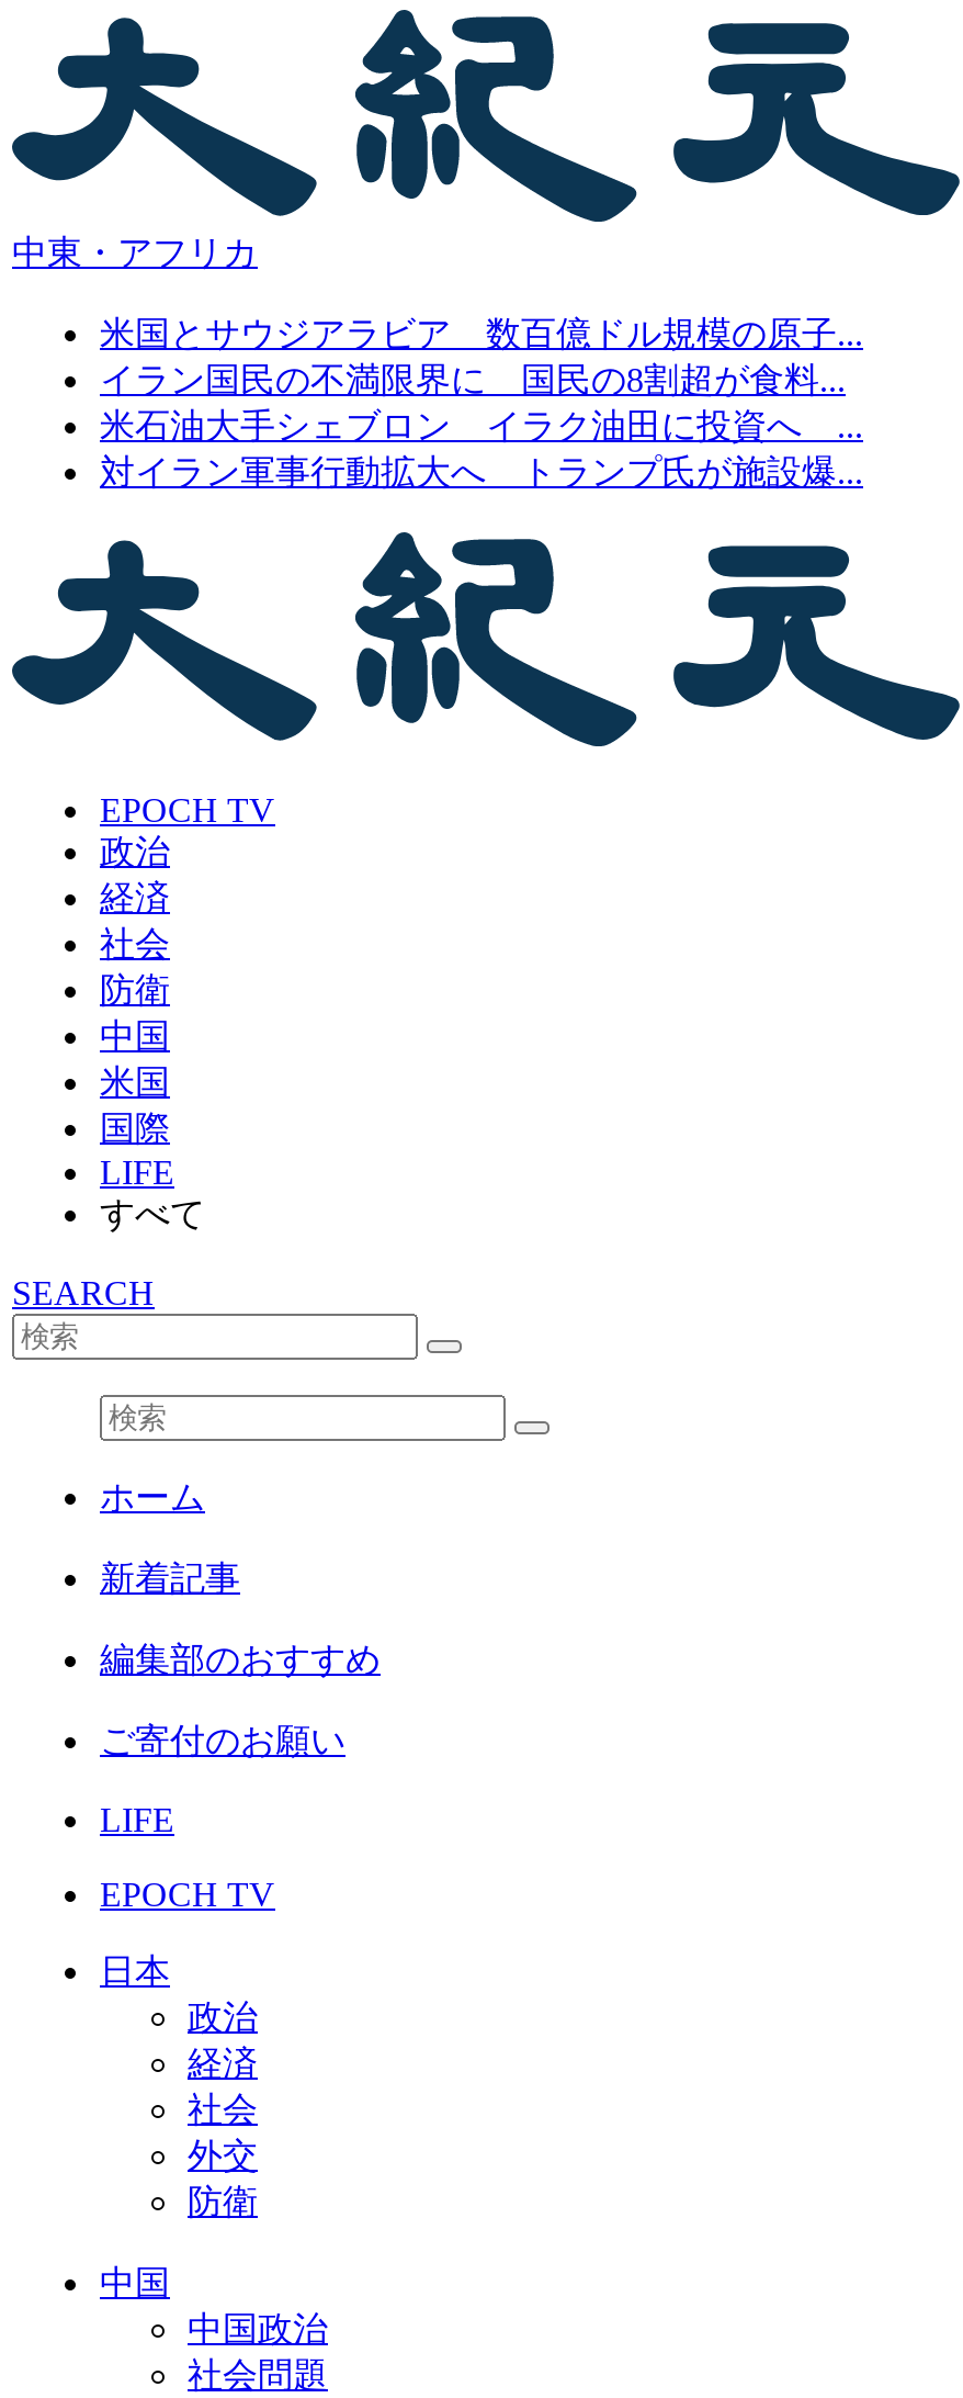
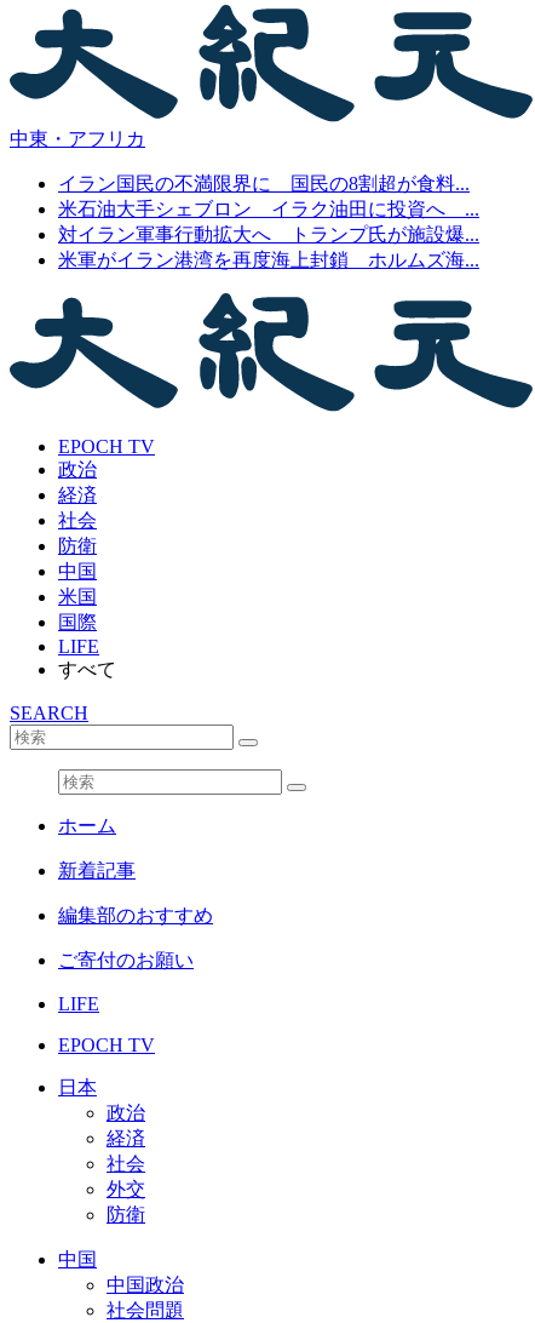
- 米国とサウジアラビア 数百億ドル規模の原子...

moved up: イラン国民の不満限界に 国民の8割超が食料... | 米石油大手シェブロン イラク油田に投資へ ... | 対イラン軍事行動拡大へ トランプ氏が施設爆...

+ 米軍がイラン港湾を再度海上封鎖 ホルムズ海...
